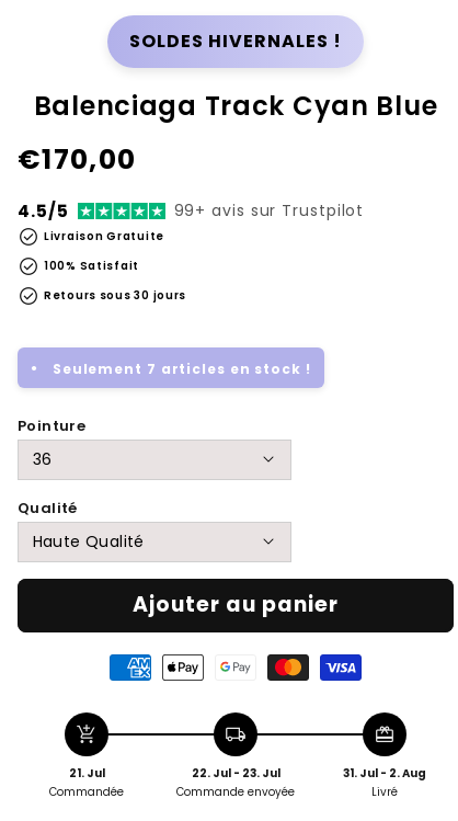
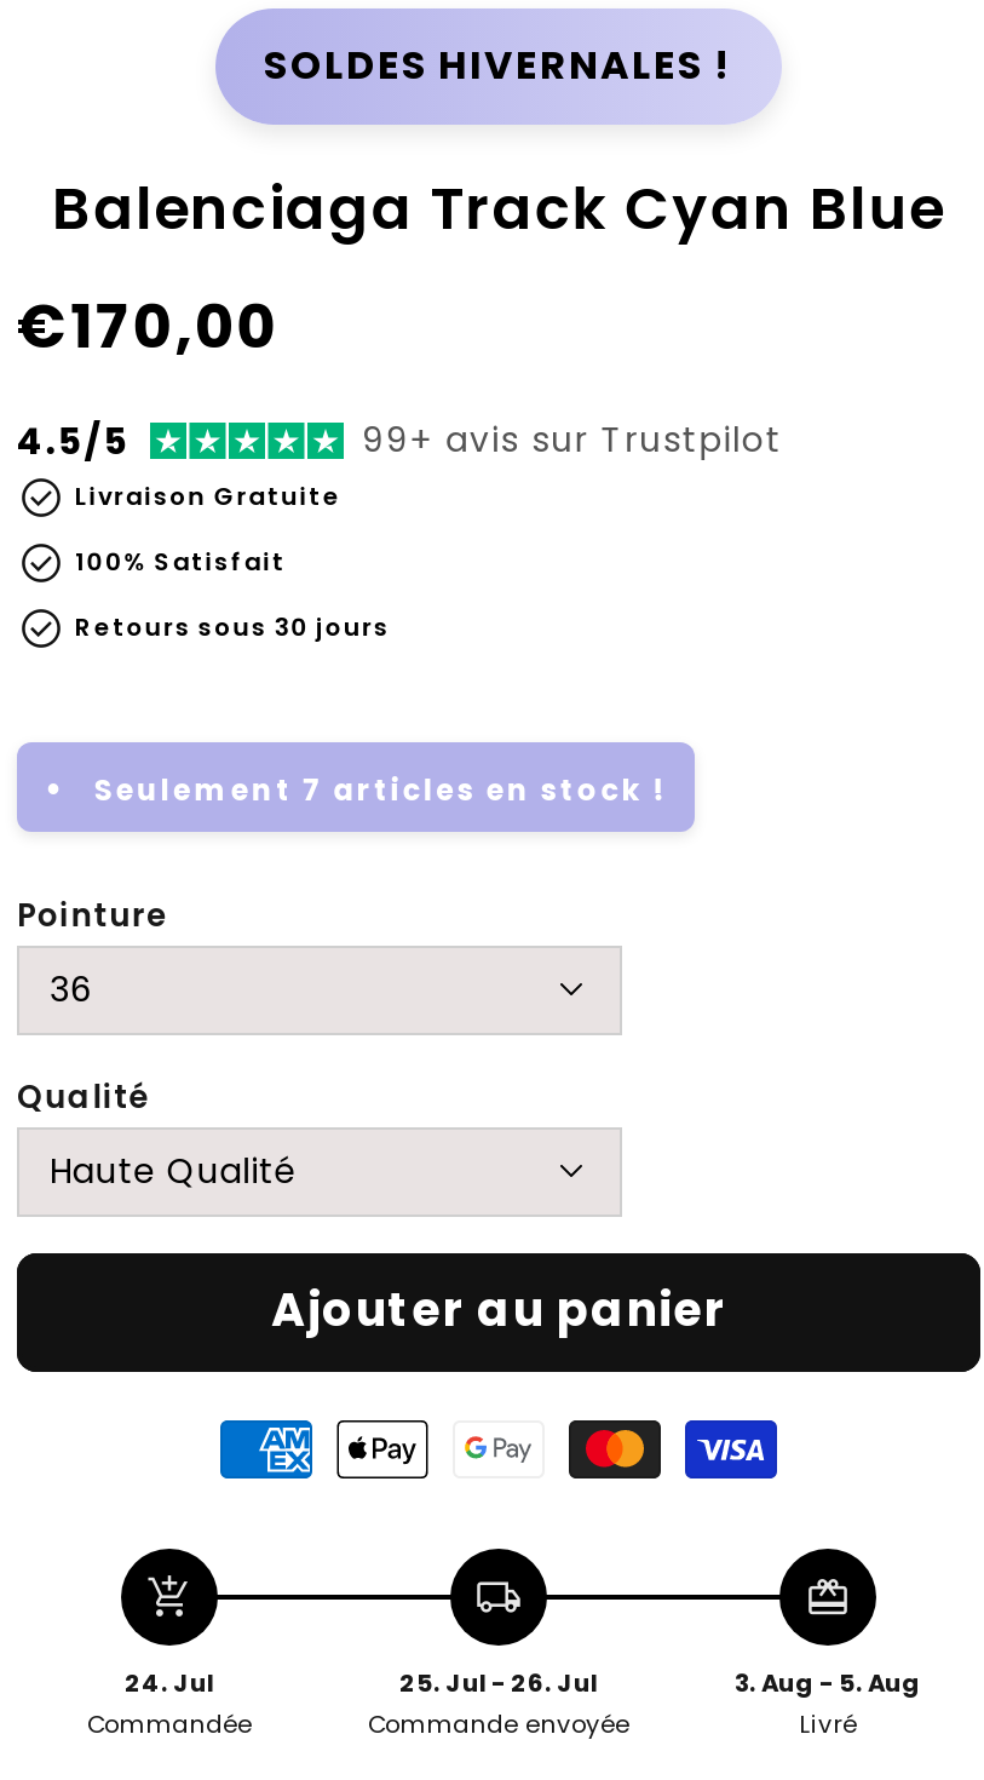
- 21. Jul
+ 24. Jul

- 22. Jul - 23. Jul
+ 25. Jul - 26. Jul

- 31. Jul - 2. Aug
+ 3. Aug - 5. Aug
